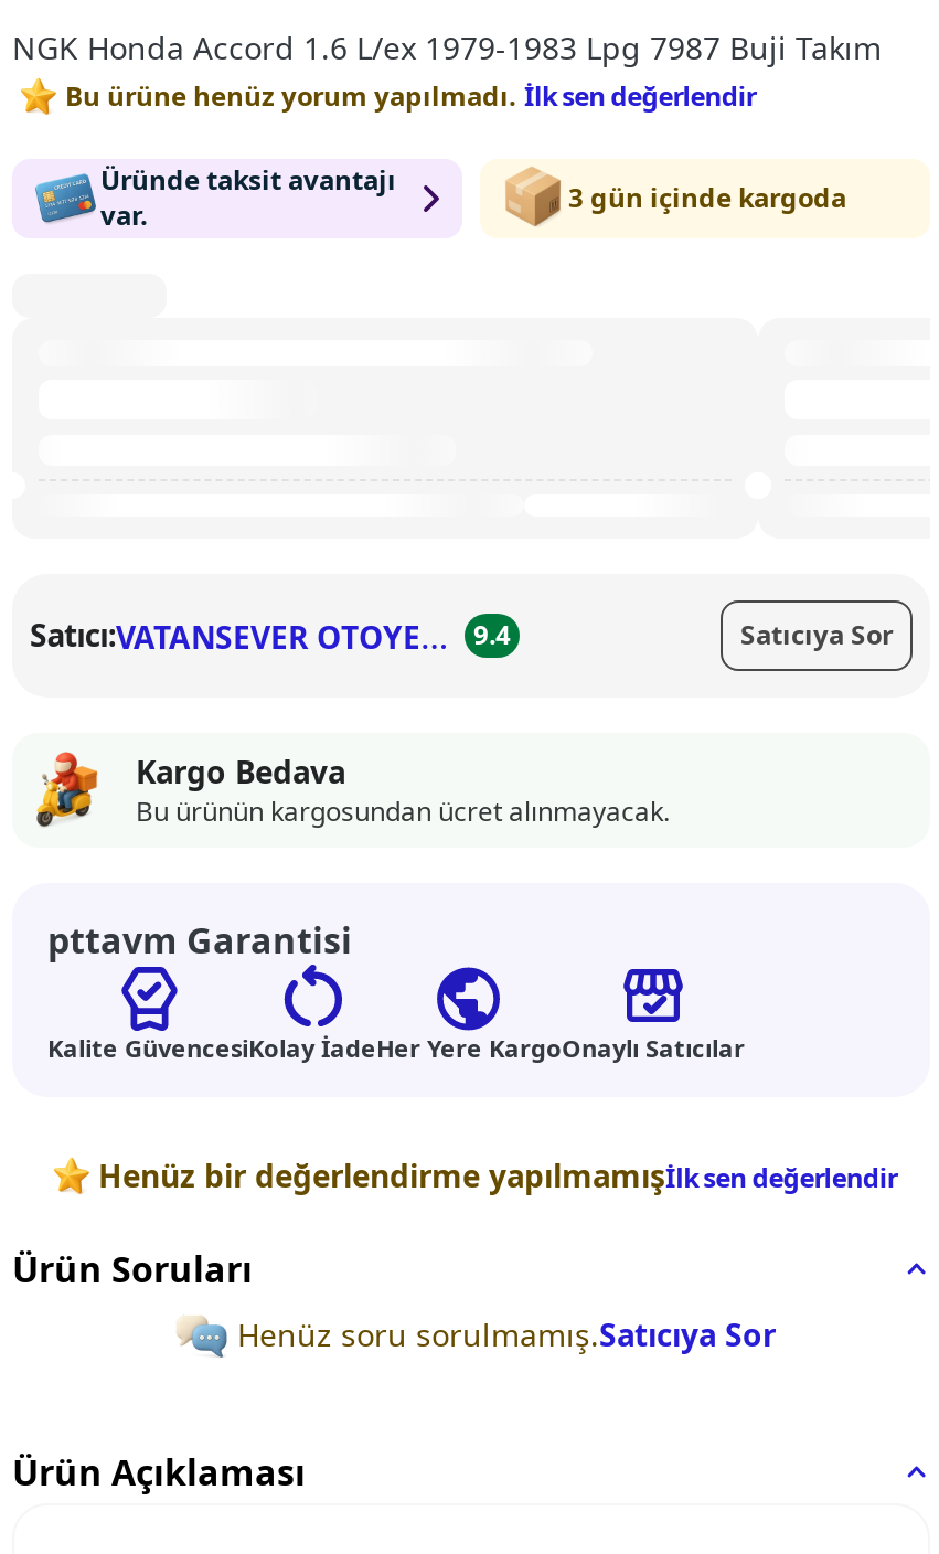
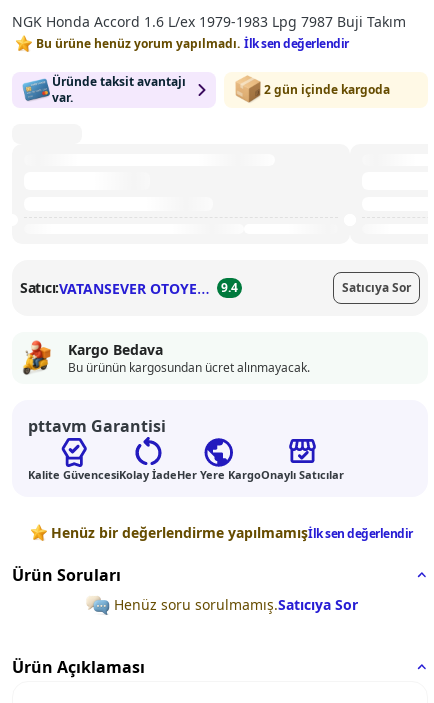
- 3 gün içinde kargoda
+ 2 gün içinde kargoda
